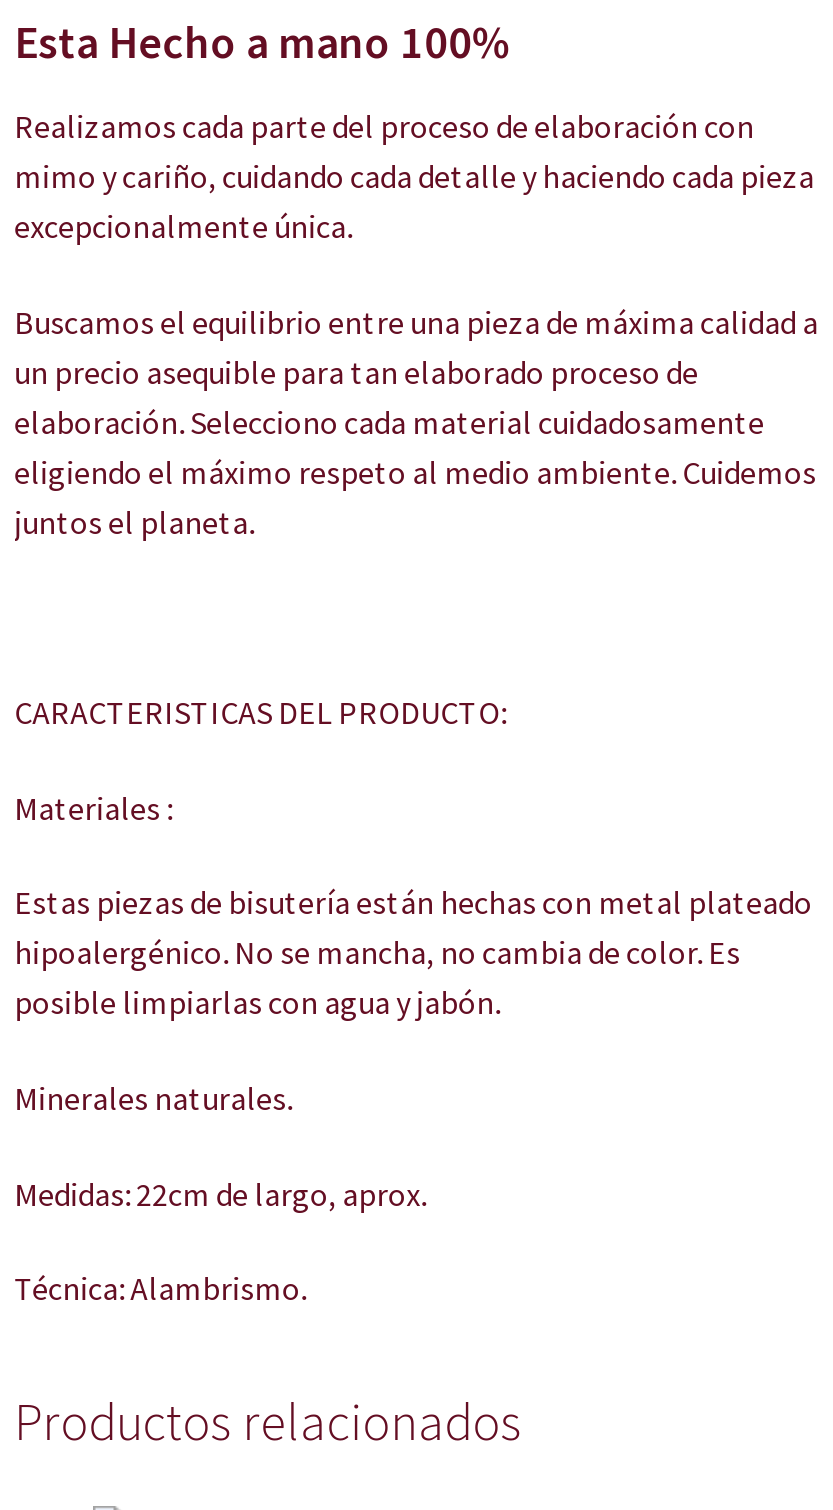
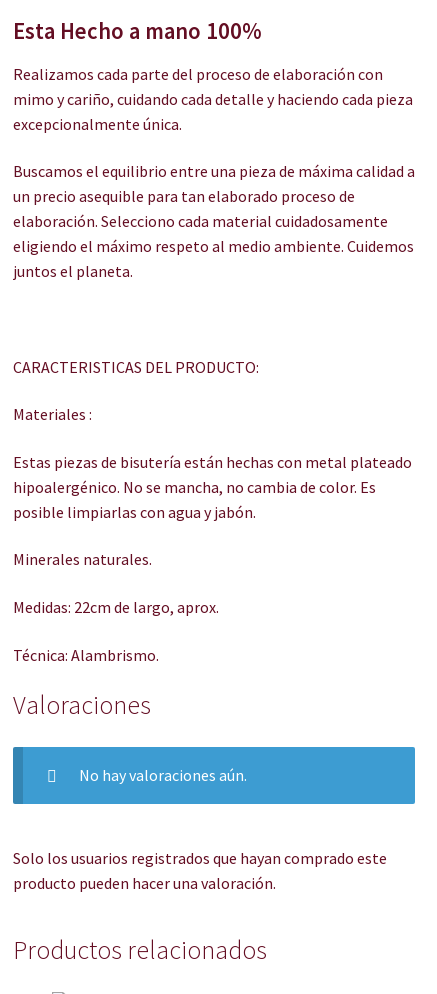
+ Valoraciones
+ No hay valoraciones aún.

+ Solo los usuarios registrados que hayan comprado este
+ producto pueden hacer una valoración.
